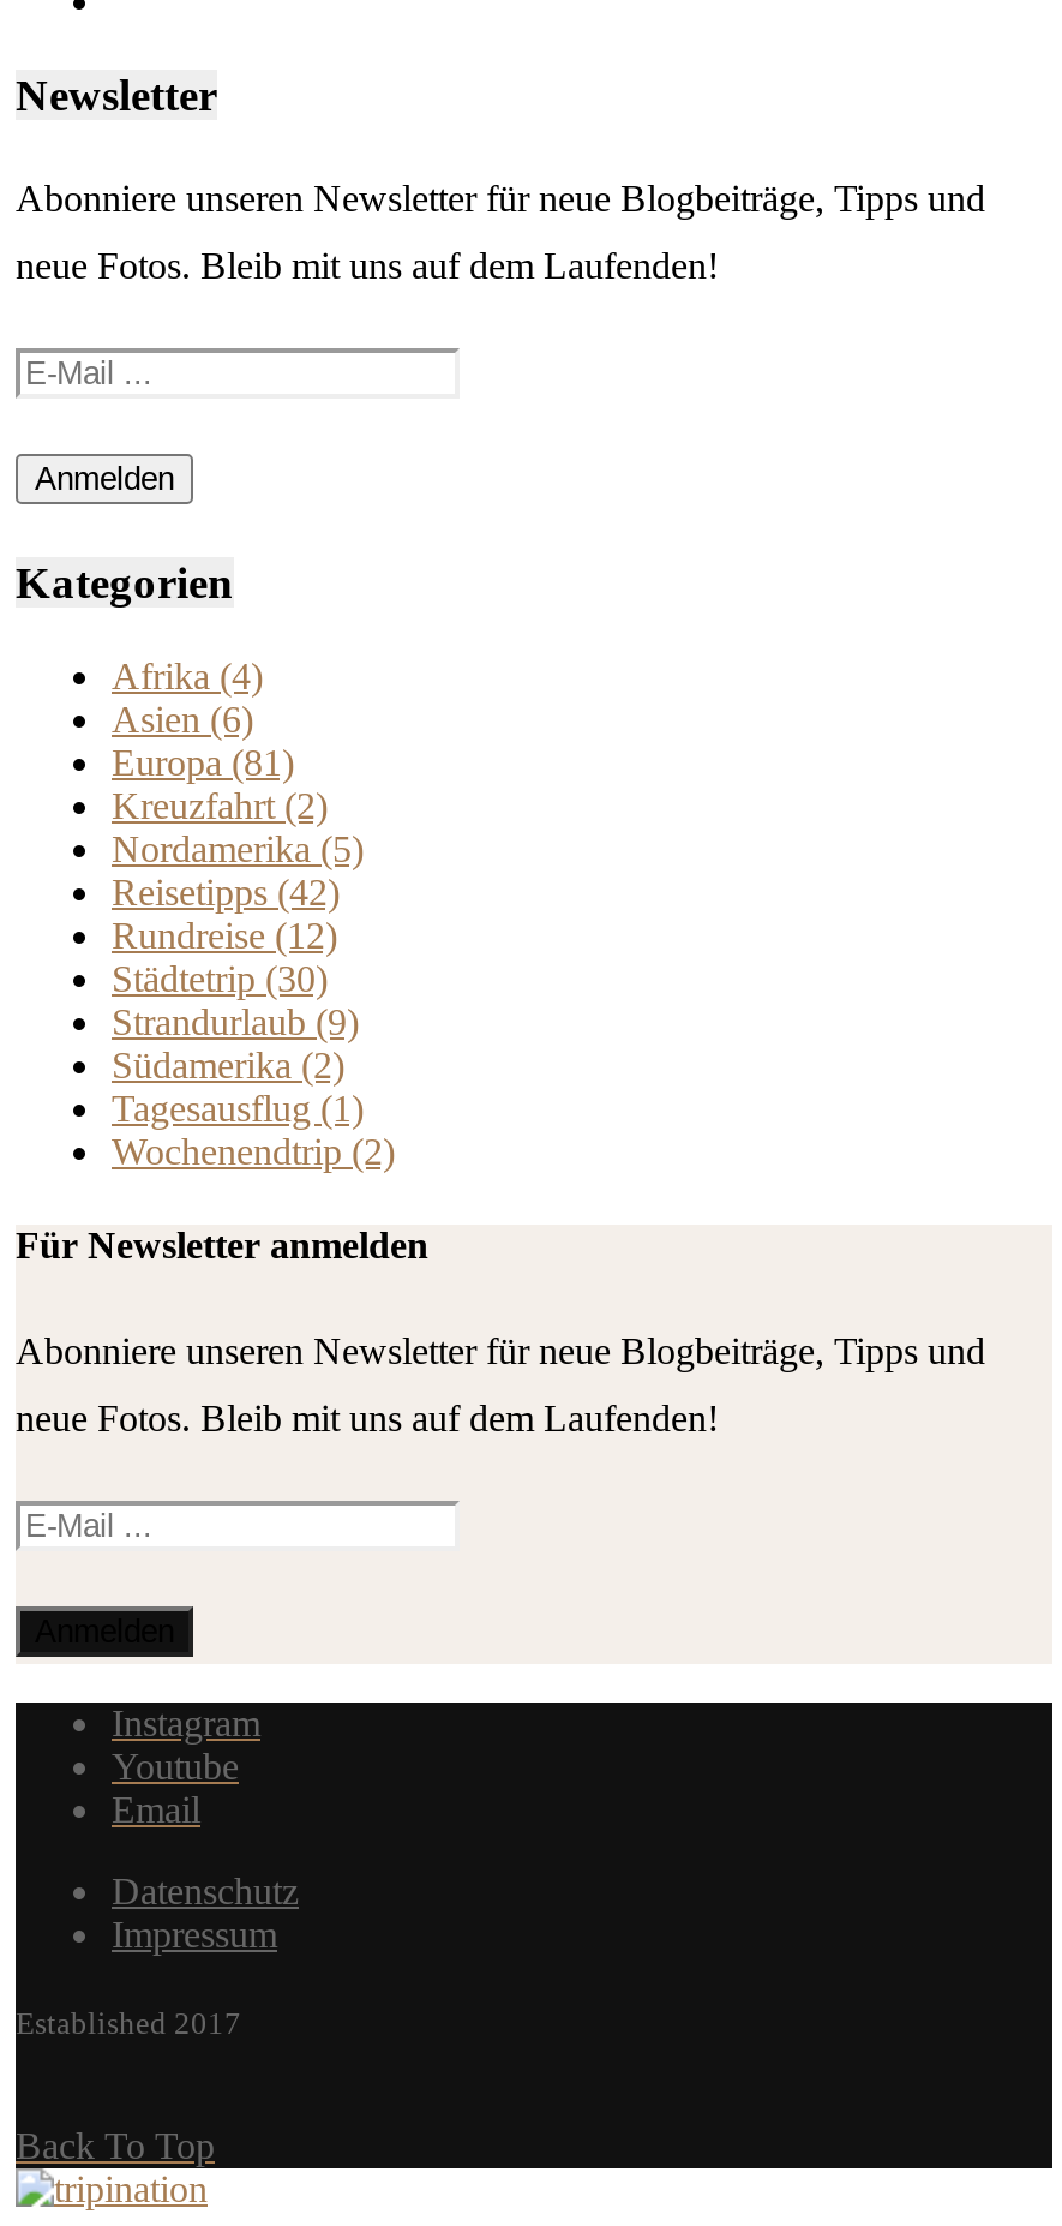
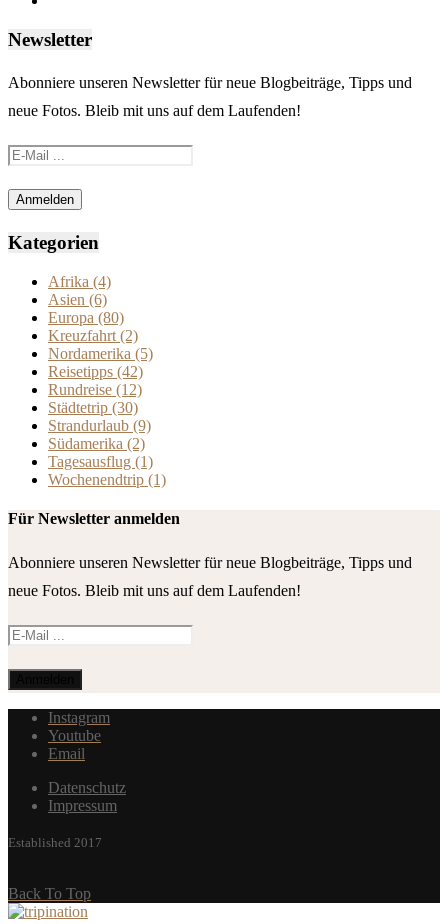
- Europa (81)
+ Europa (80)

- Wochenendtrip (2)
+ Wochenendtrip (1)
